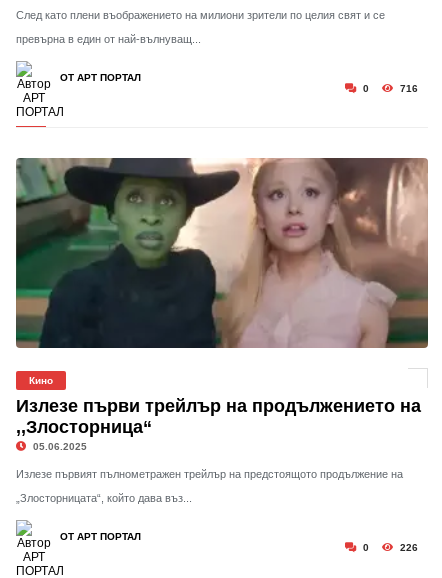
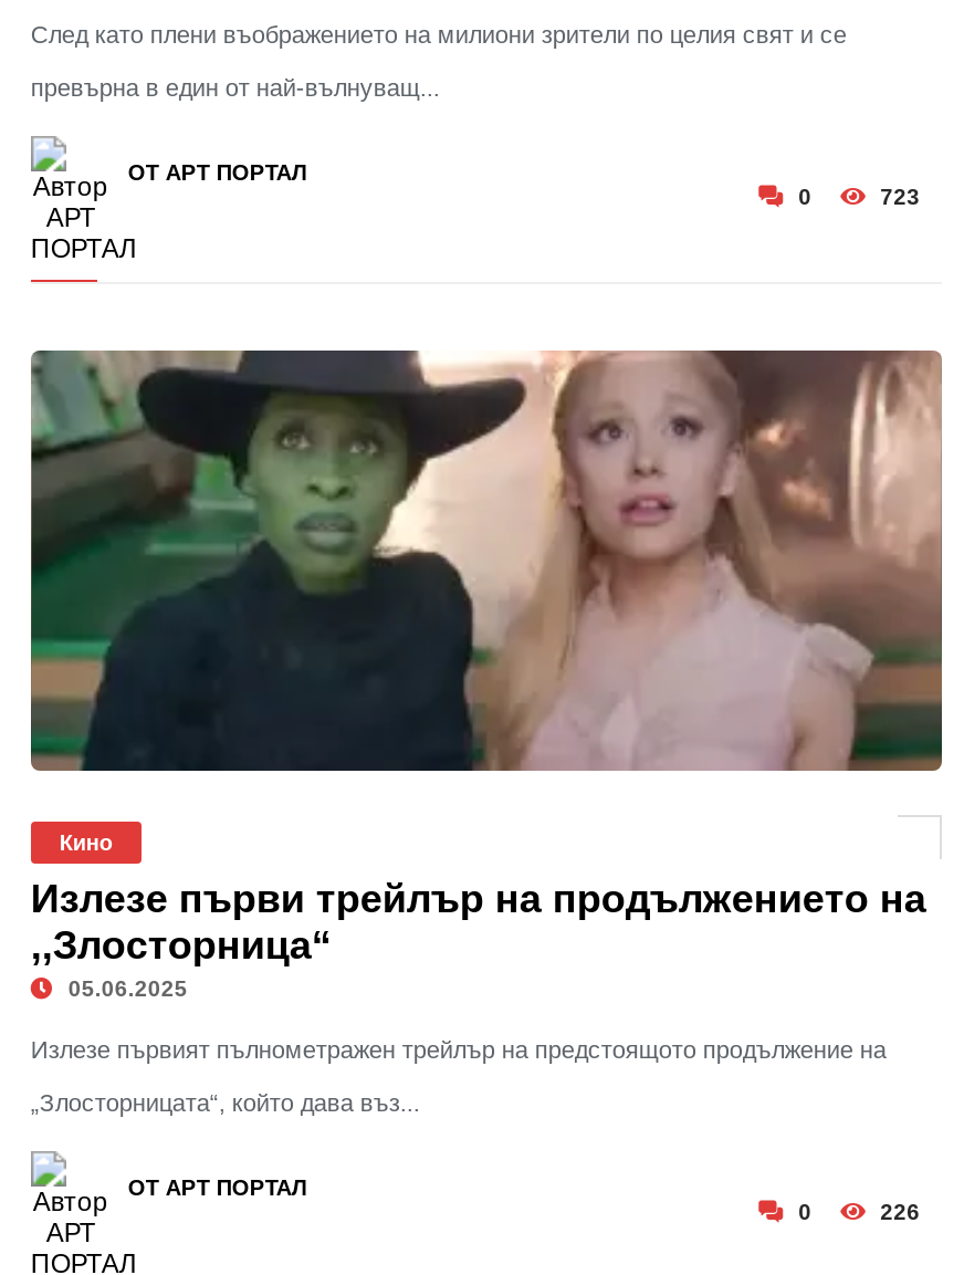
- 716
+ 723
